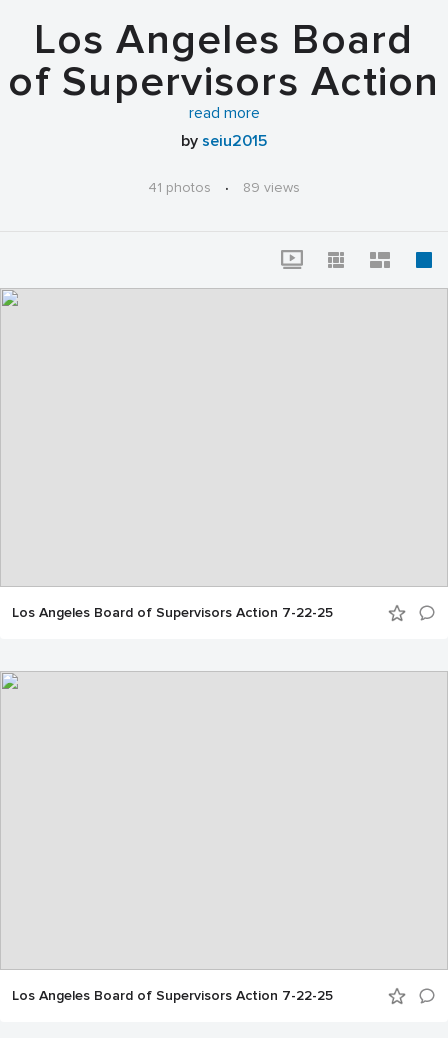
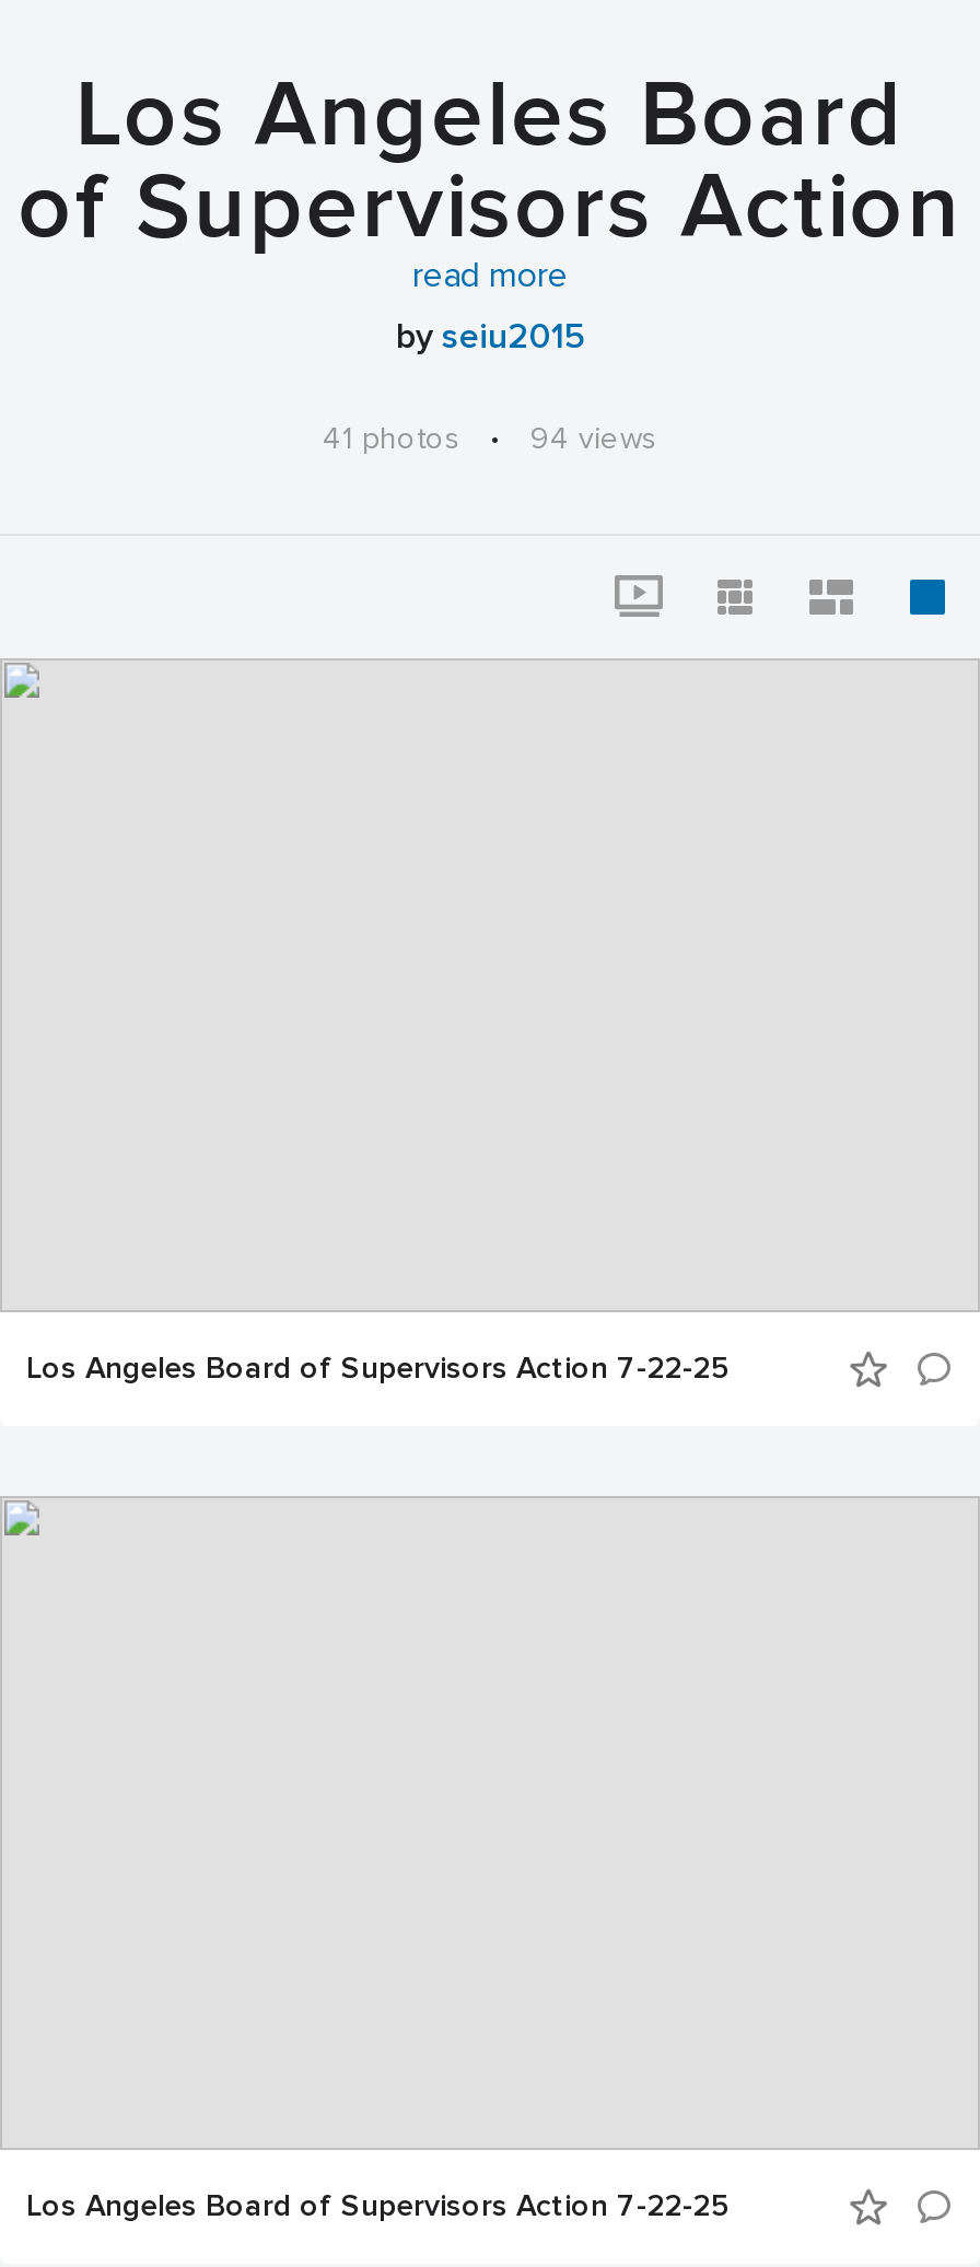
- 89 views
+ 94 views
